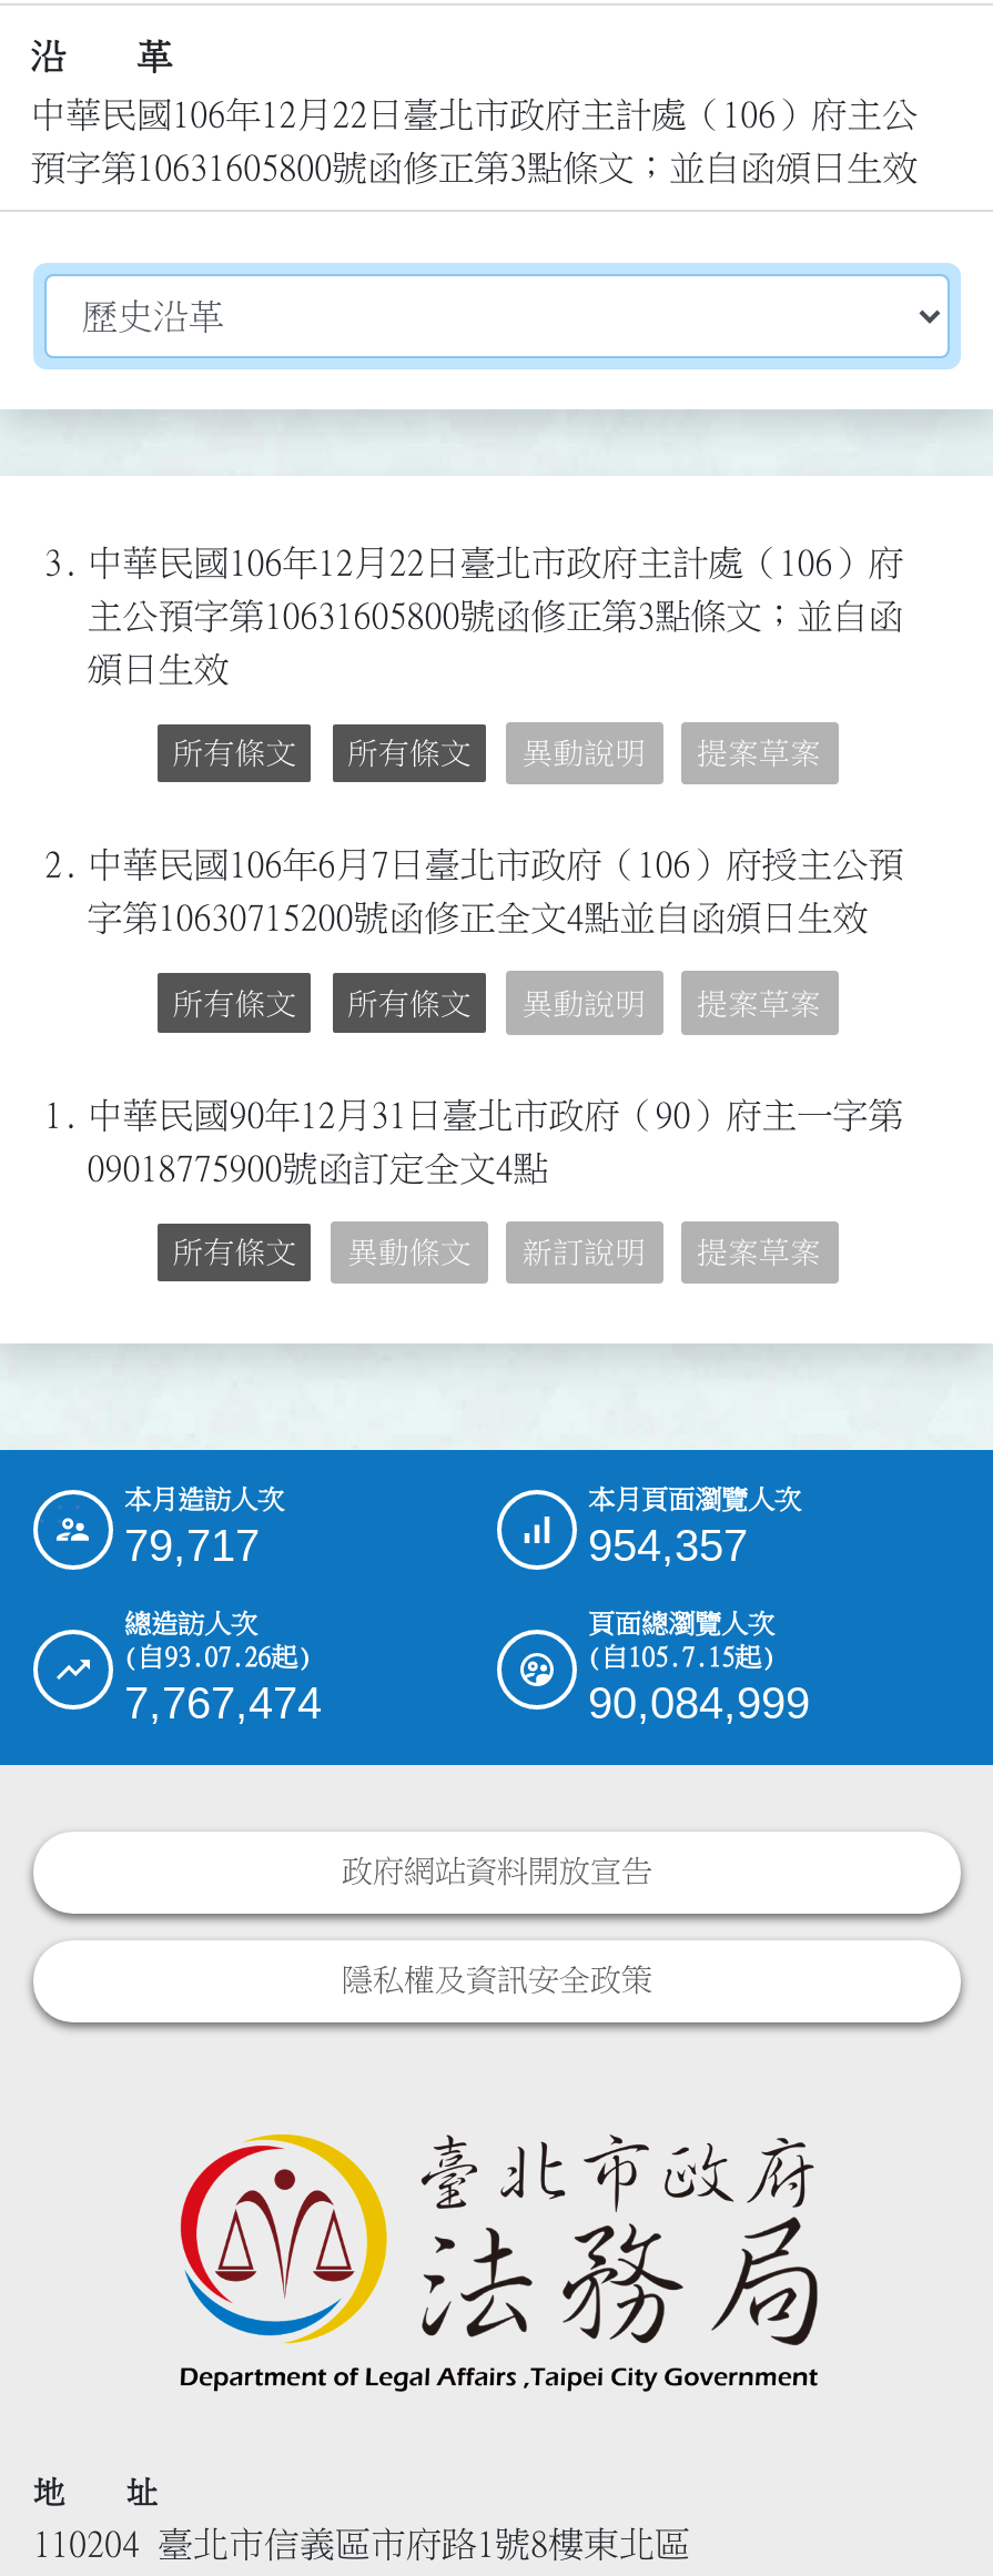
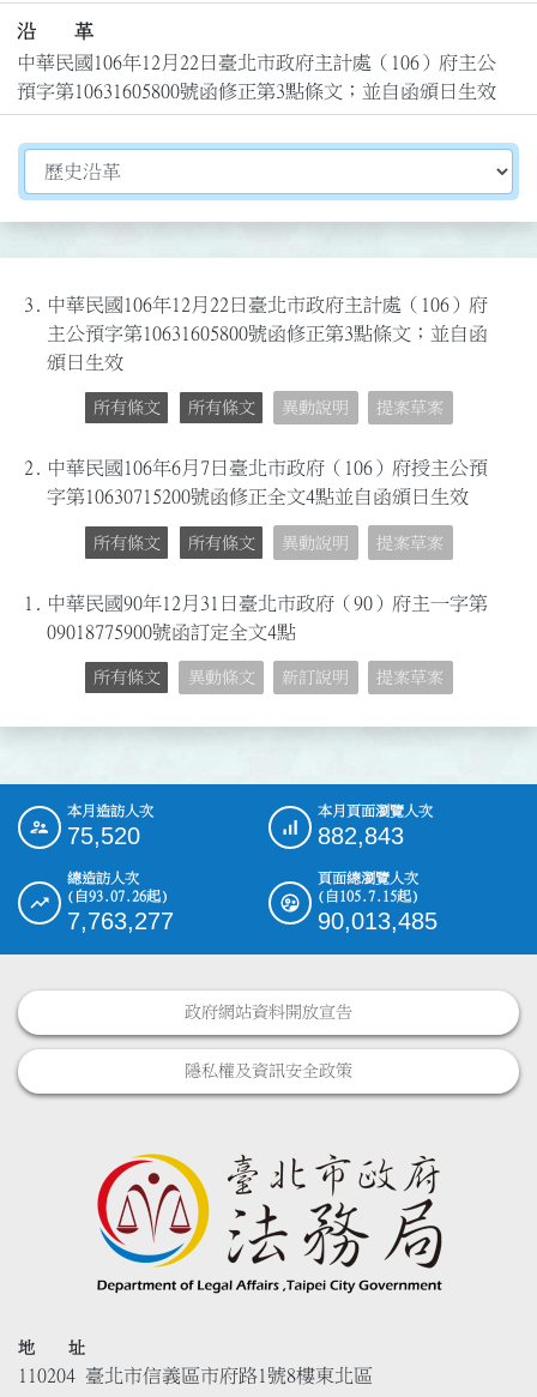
- 79,717
+ 75,520

- 954,357
+ 882,843

- 7,767,474
+ 7,763,277

- 90,084,999
+ 90,013,485
